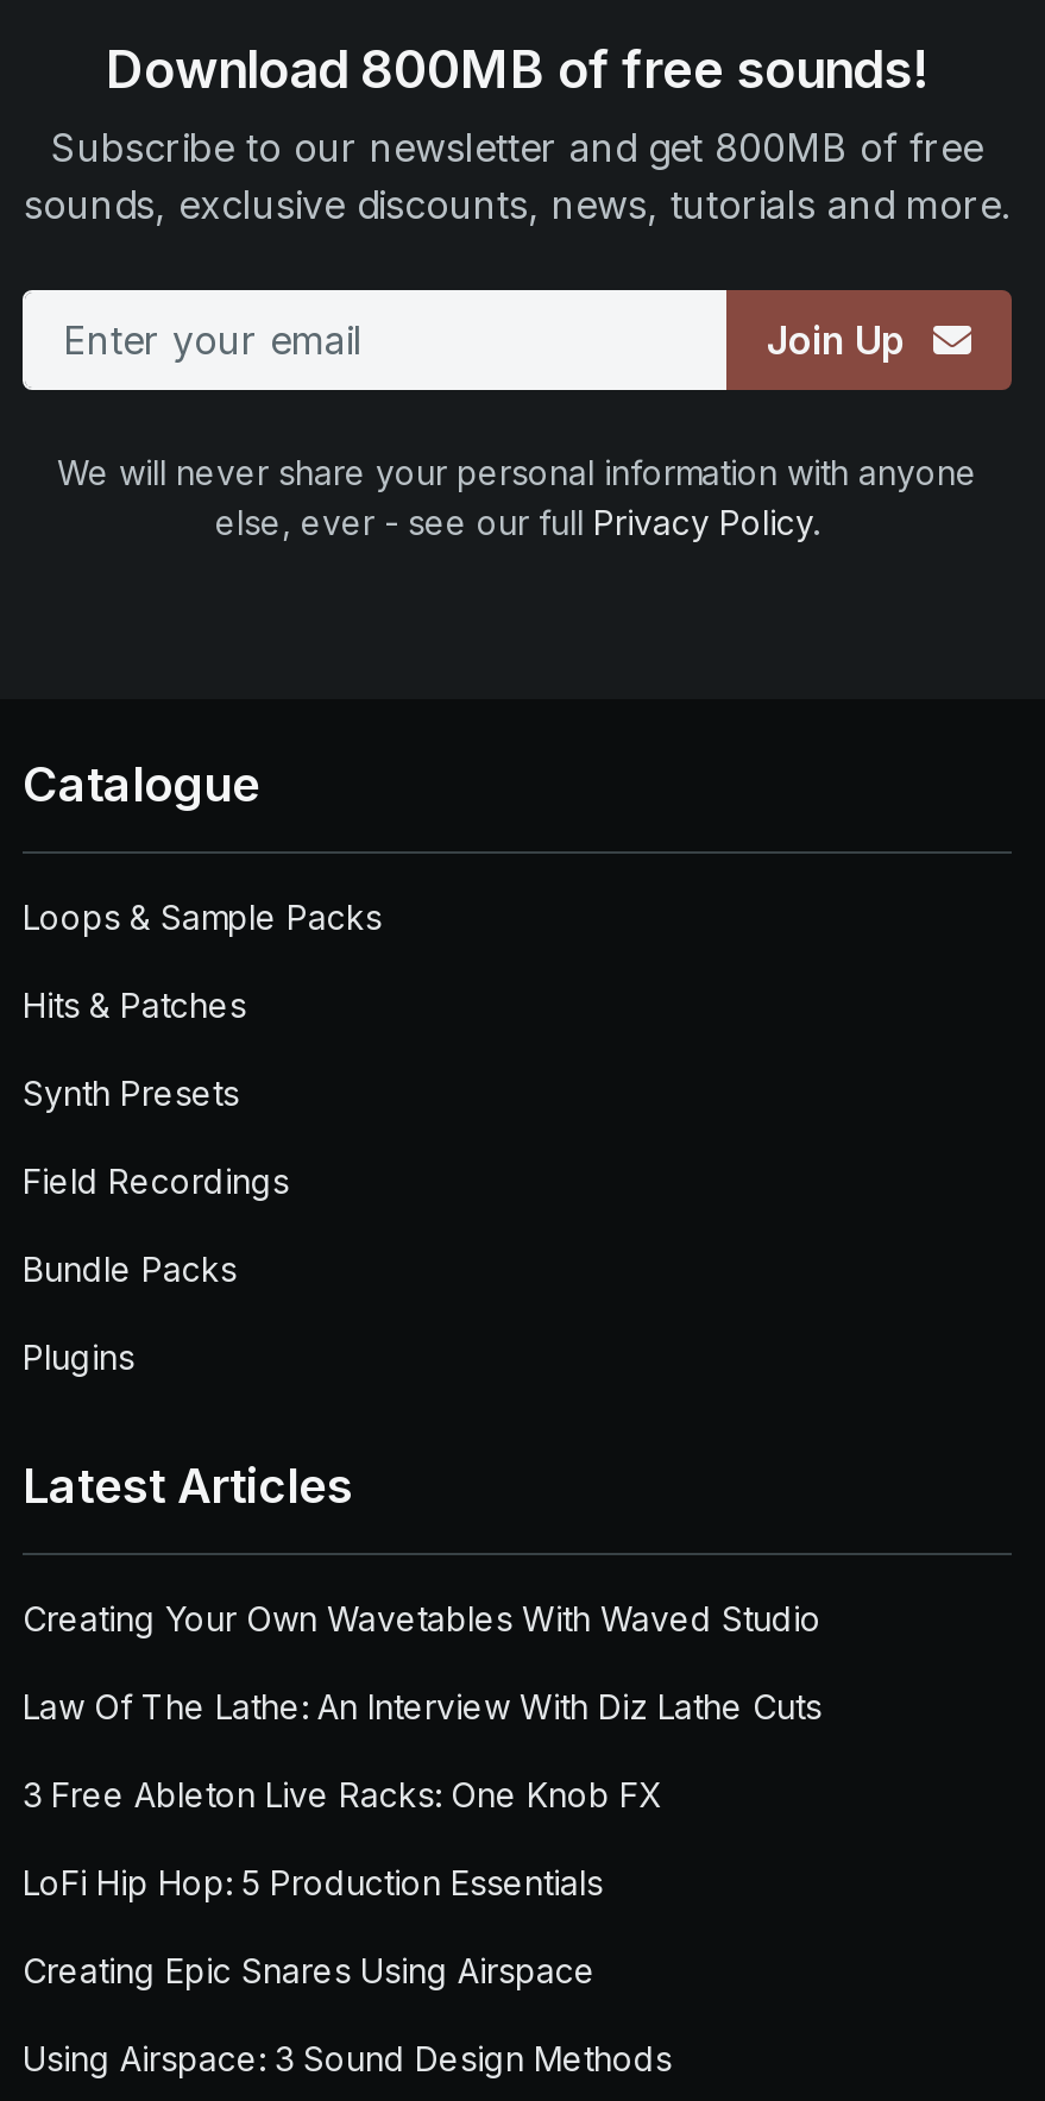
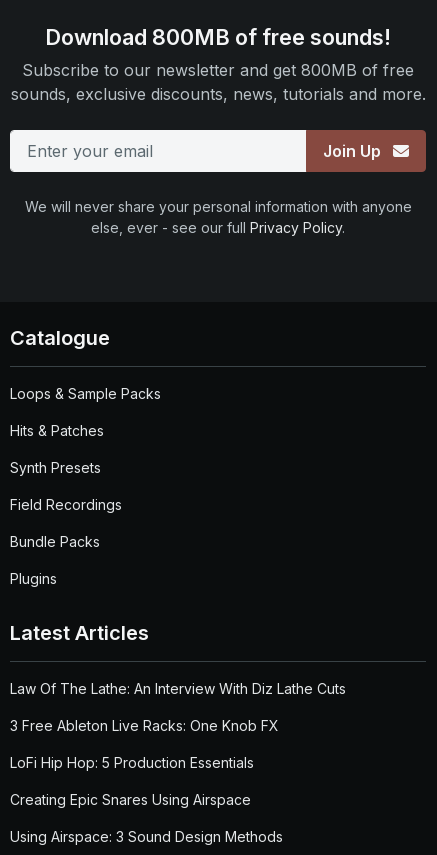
- Creating Your Own Wavetables With Waved Studio
